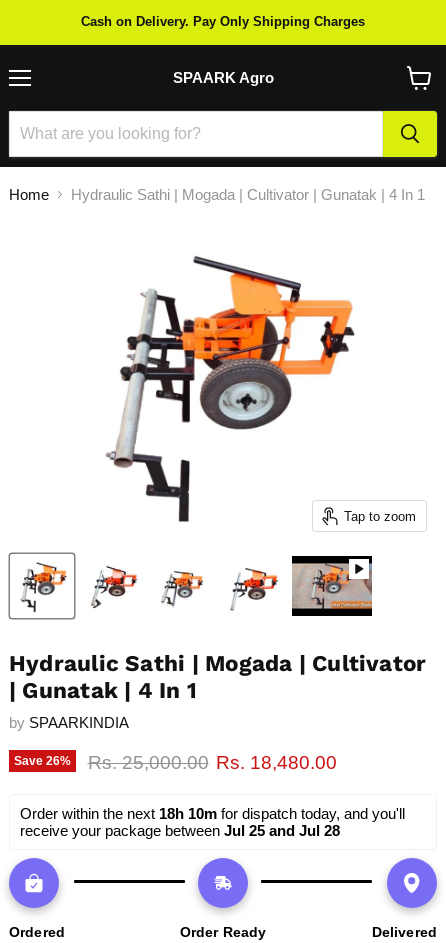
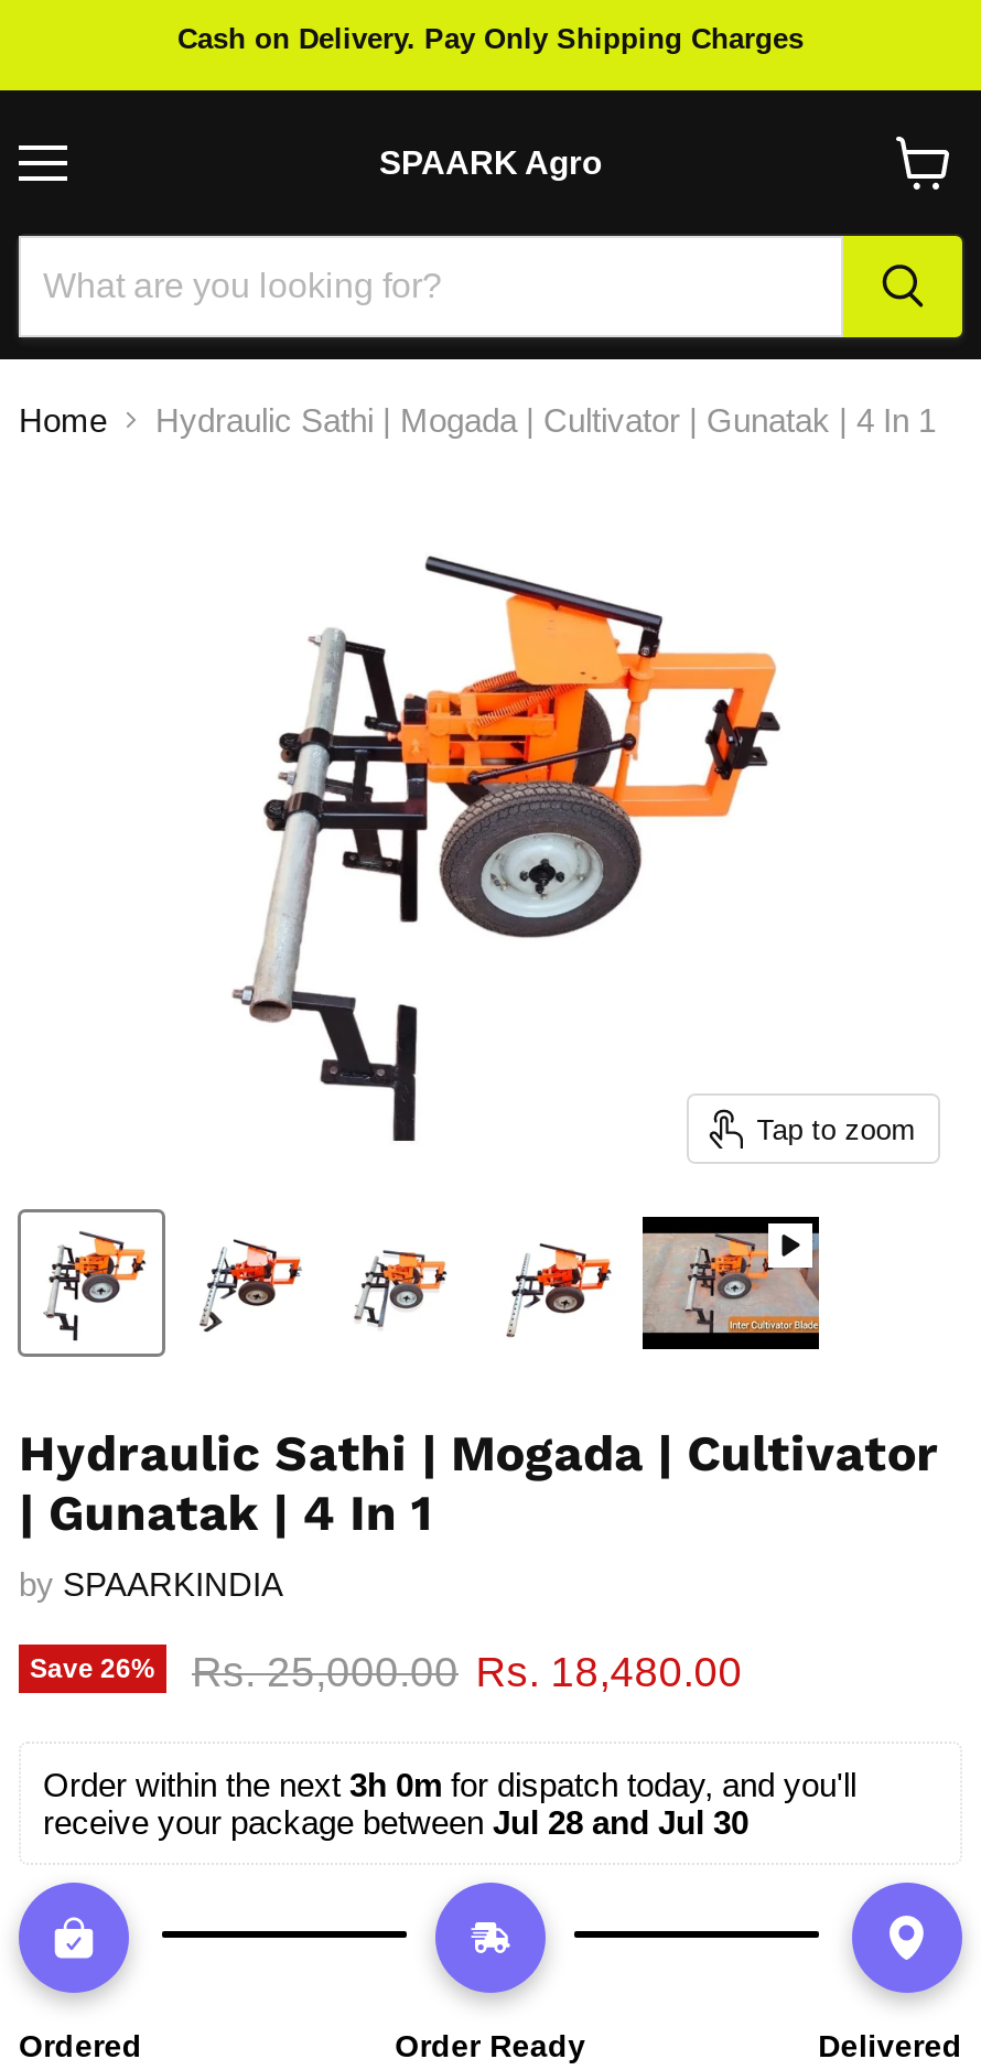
- Order within the next 18h 10m for dispatch today, and you'll
+ Order within the next 3h 0m for dispatch today, and you'll

- receive your package between Jul 25 and Jul 28
+ receive your package between Jul 28 and Jul 30
